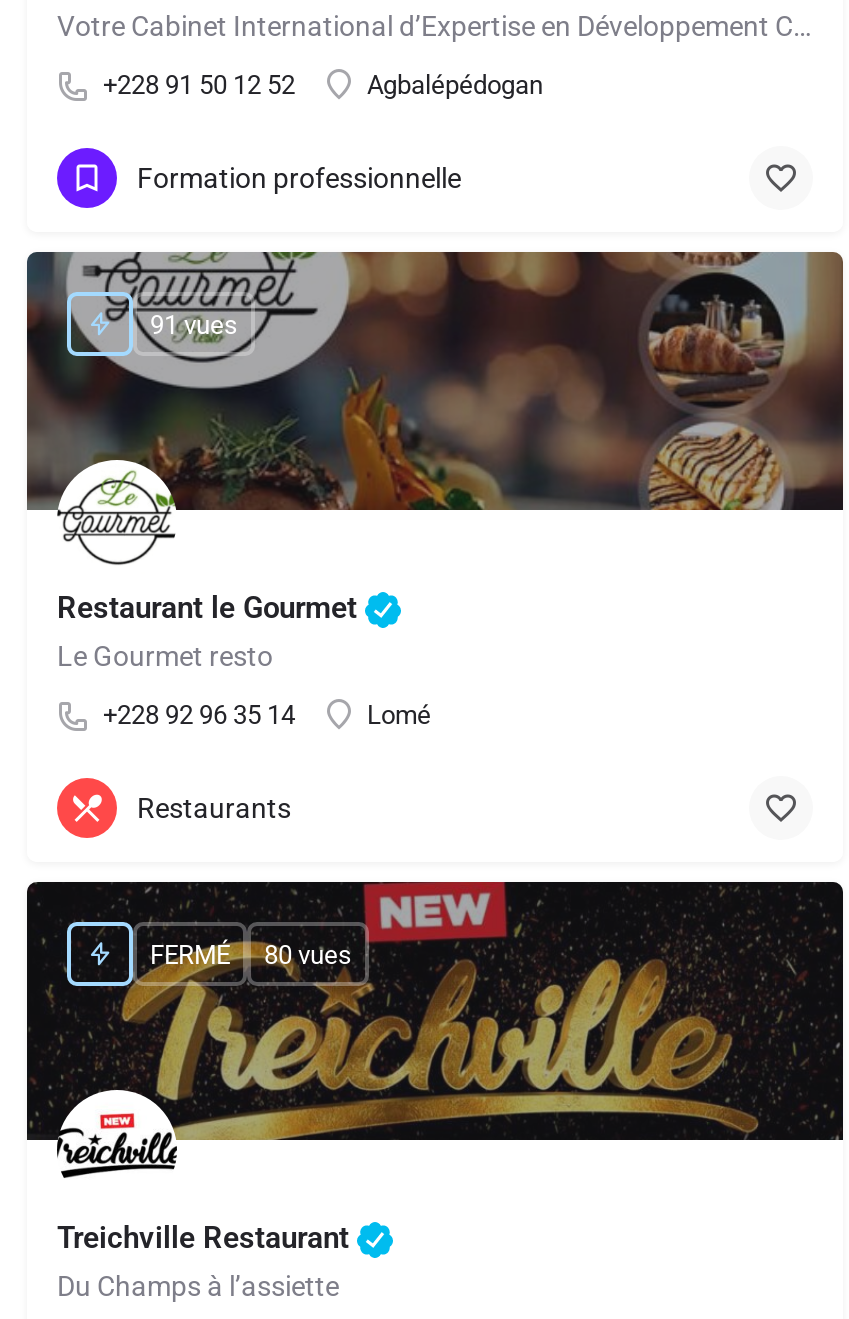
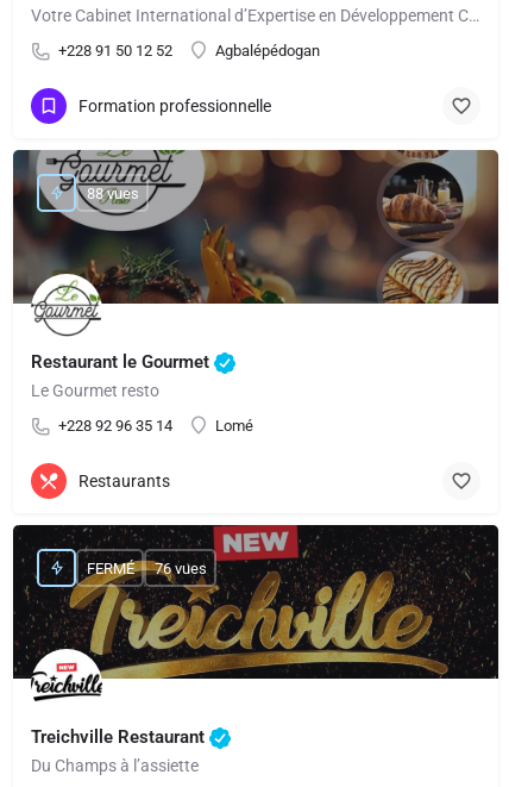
- 91 vues
+ 88 vues

- FERMÉ 80 vues
+ FERMÉ 76 vues
